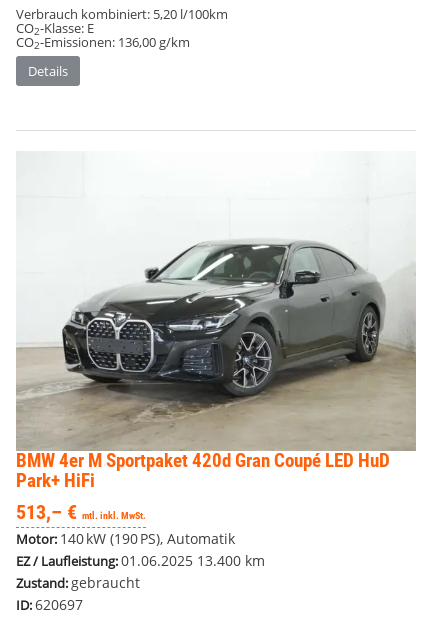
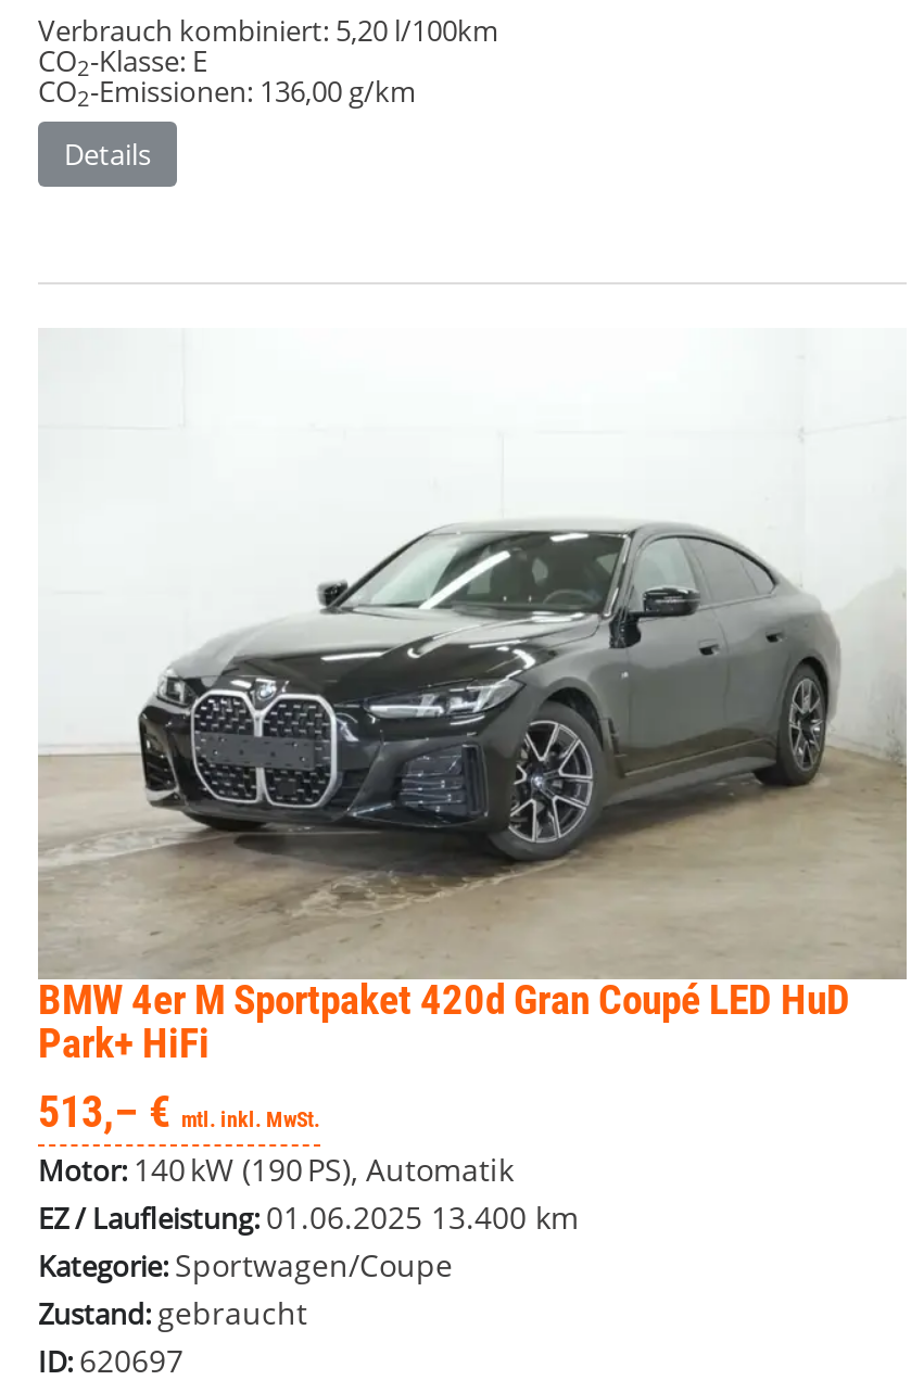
+ Kategorie: Sportwagen/Coupe
